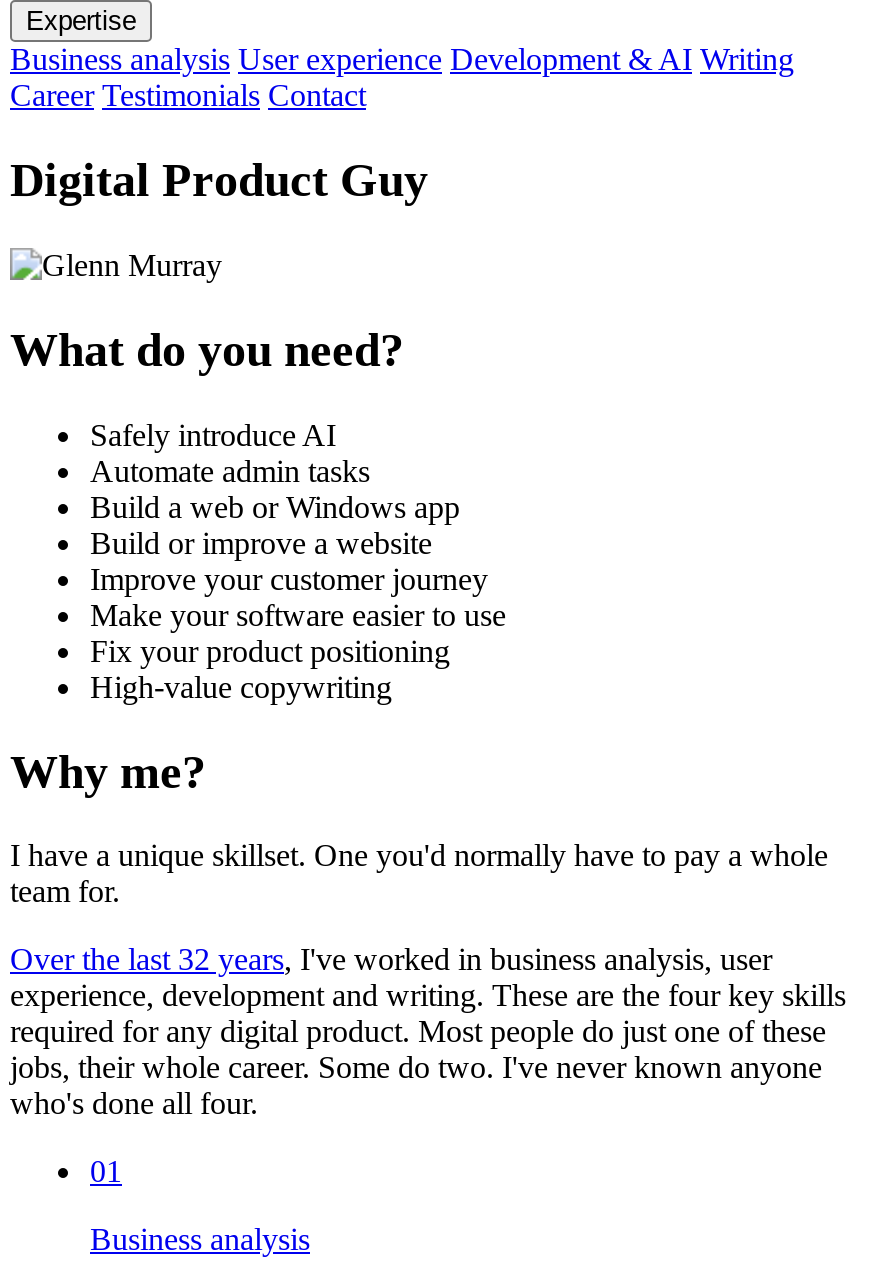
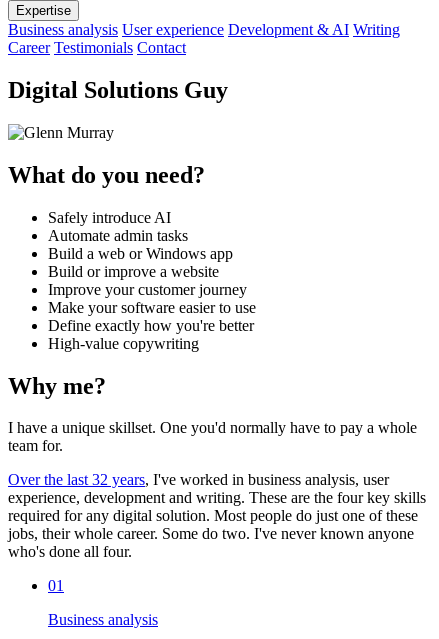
- Digital Product Guy
+ Digital Solutions Guy

- Fix your product positioning
+ Define exactly how you're better

- required for any digital product. Most people do just one of these
+ required for any digital solution. Most people do just one of these
